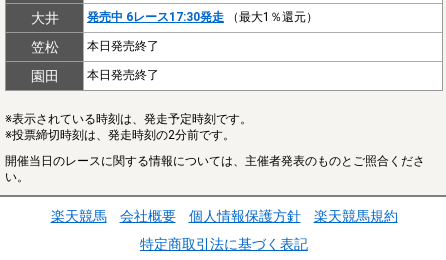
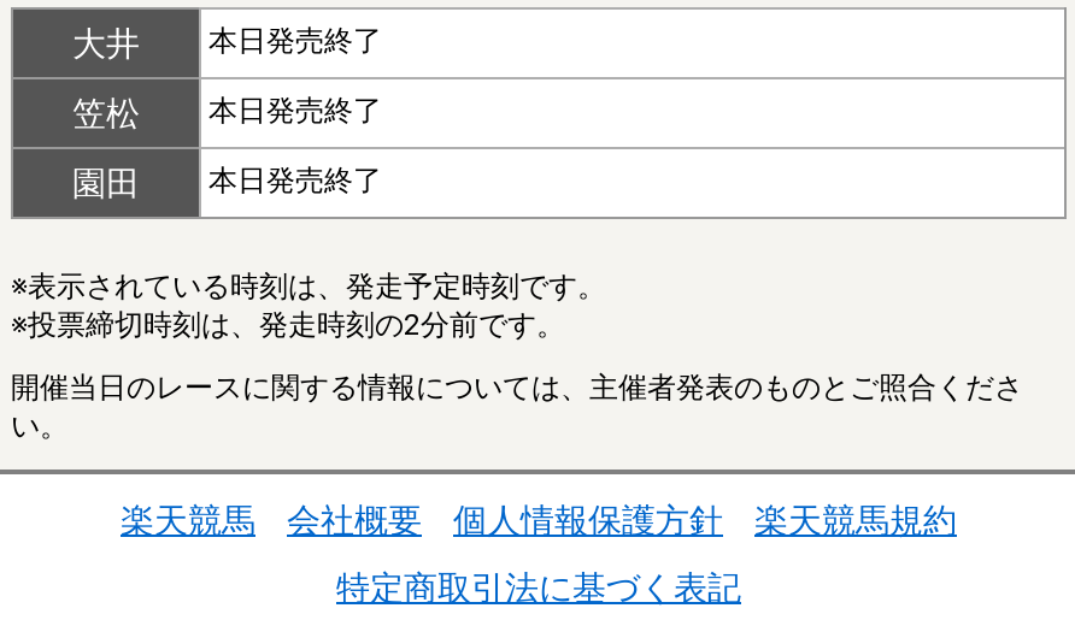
- 発売中 6レース17:30発走（最大1％還元）
+ 本日発売終了
